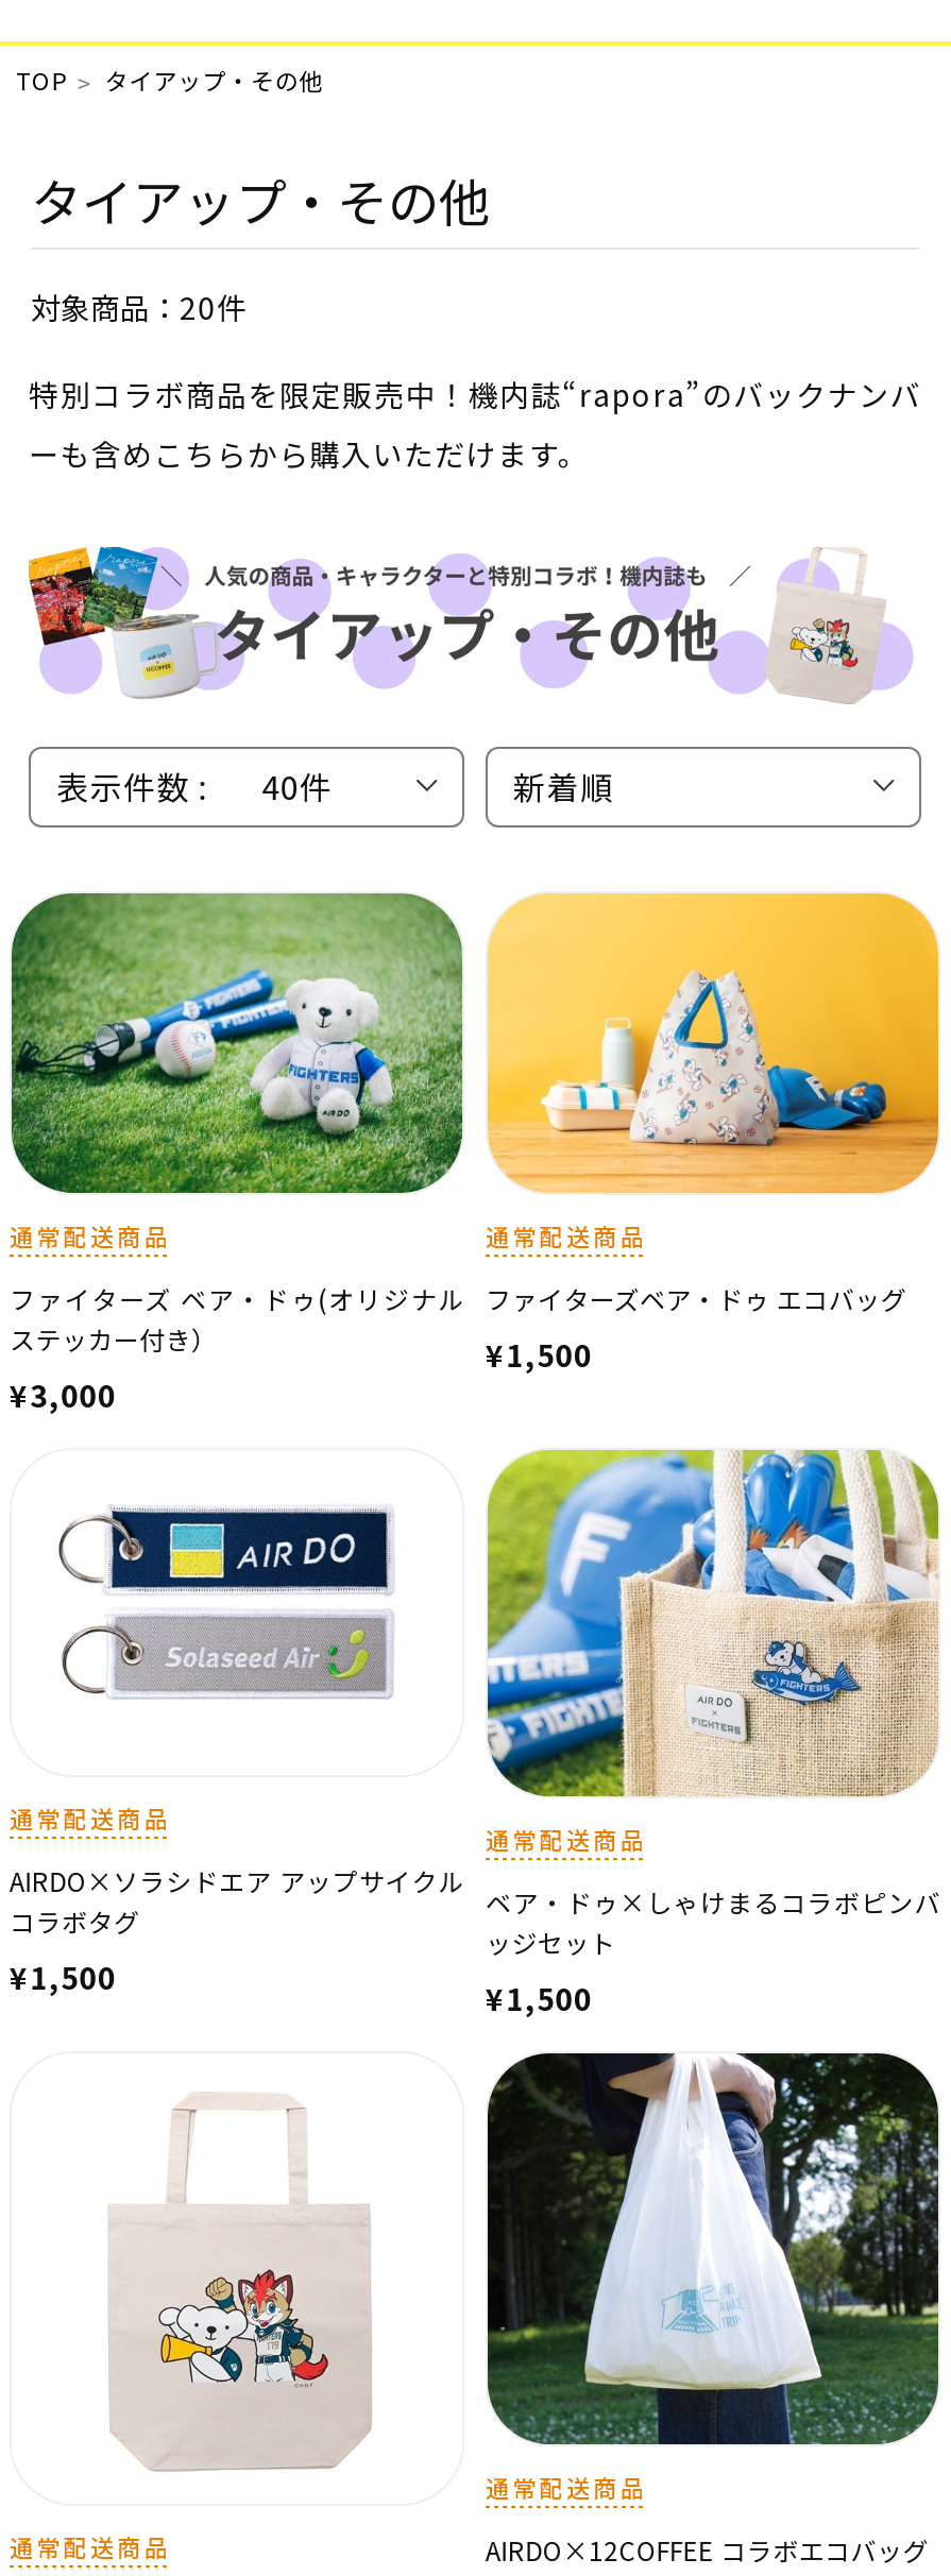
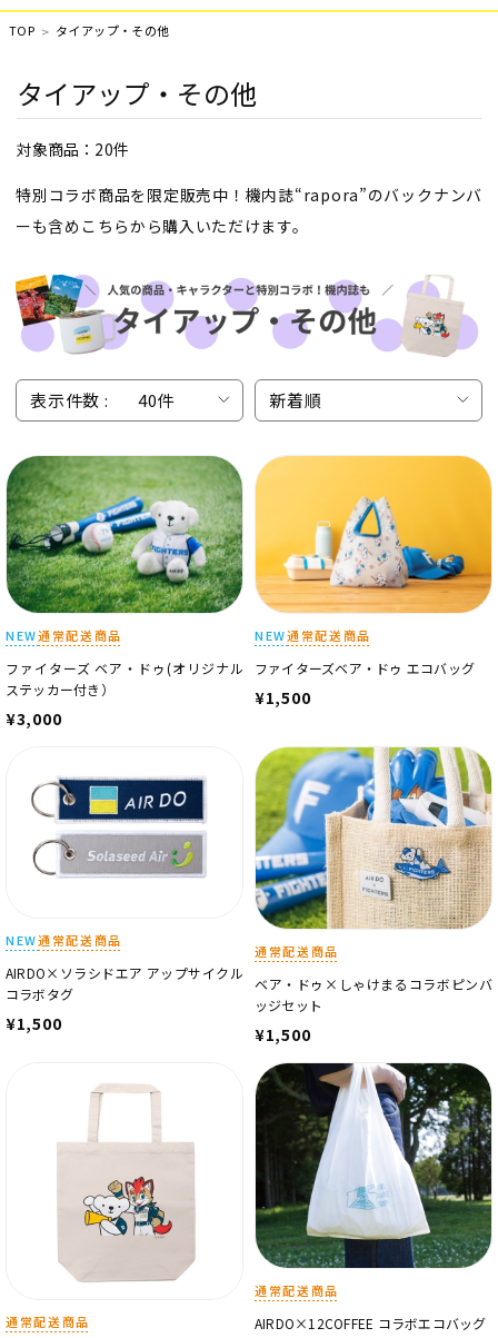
- 通常配送商品
+ NEW通常配送商品

- 通常配送商品
+ NEW通常配送商品

- 通常配送商品
+ NEW通常配送商品
